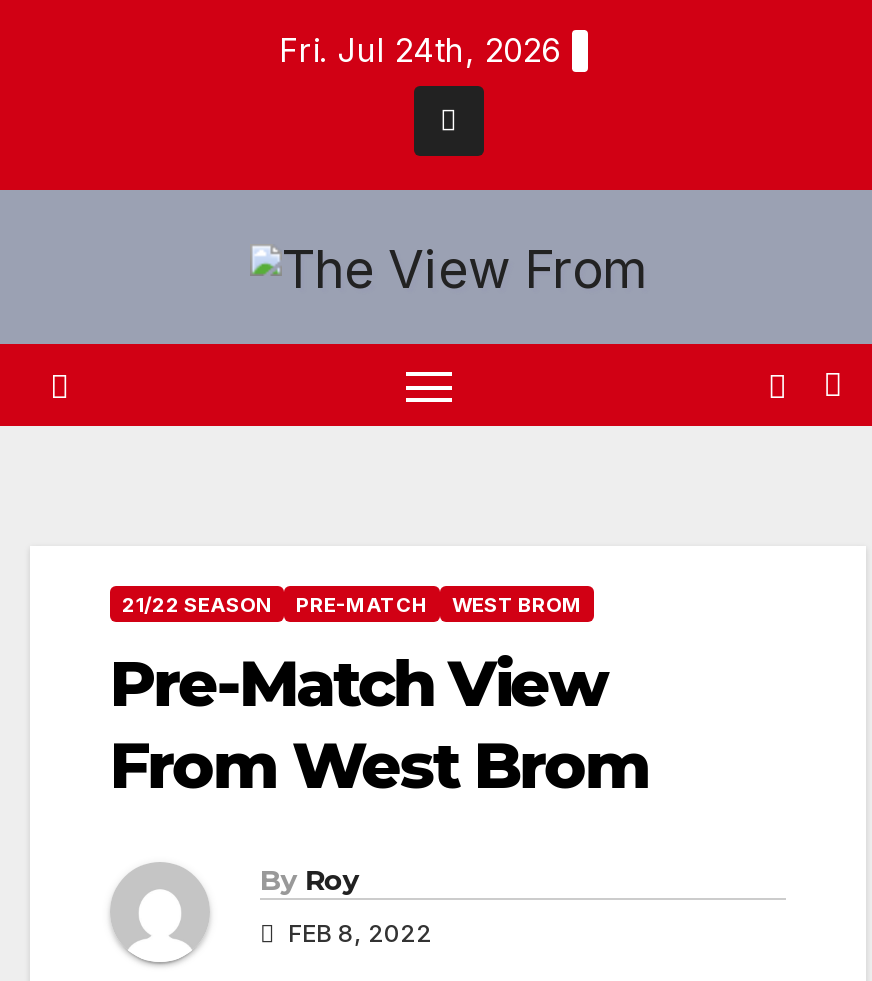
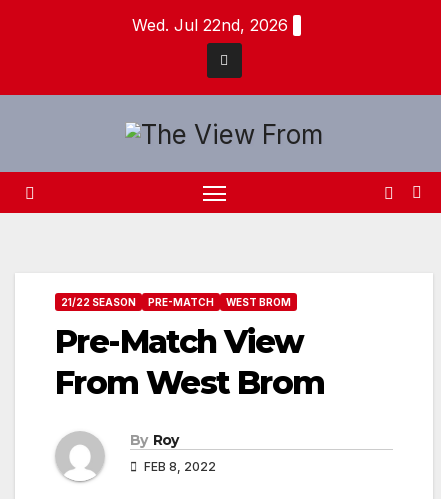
- Fri. Jul 24th, 2026
+ Wed. Jul 22nd, 2026
